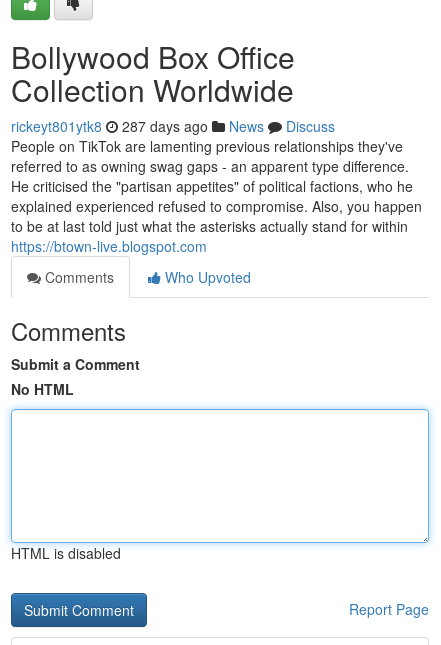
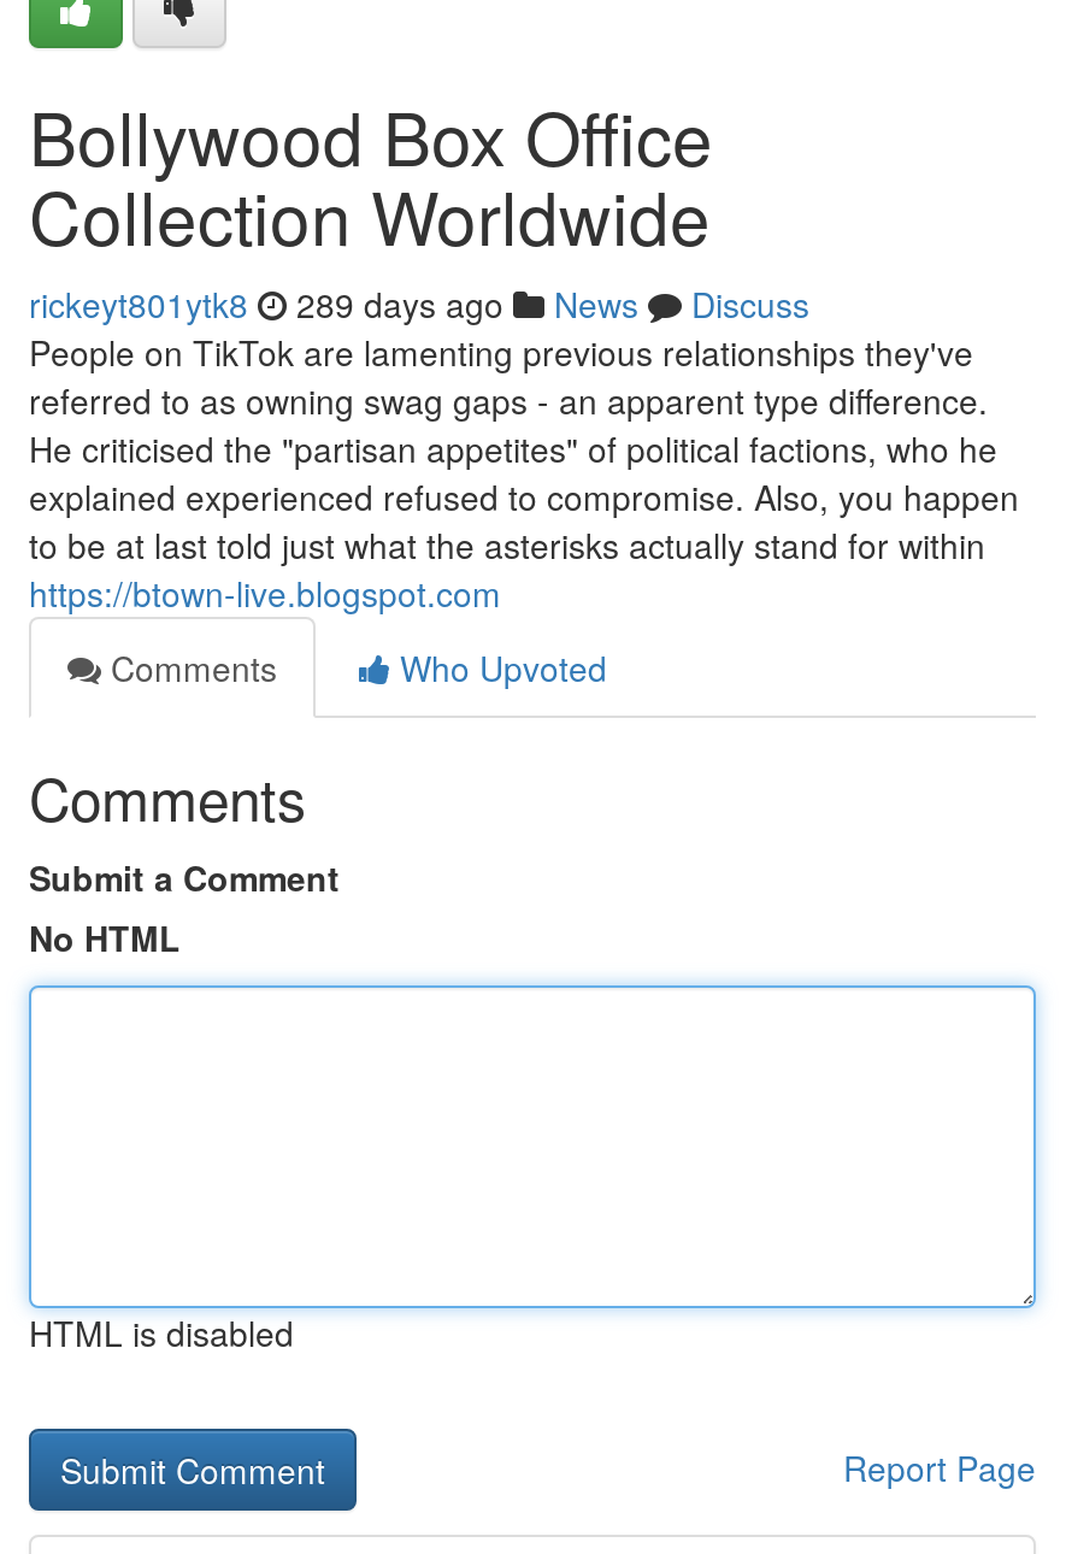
- rickeyt801ytk8 287 days ago News Discuss
+ rickeyt801ytk8 289 days ago News Discuss
